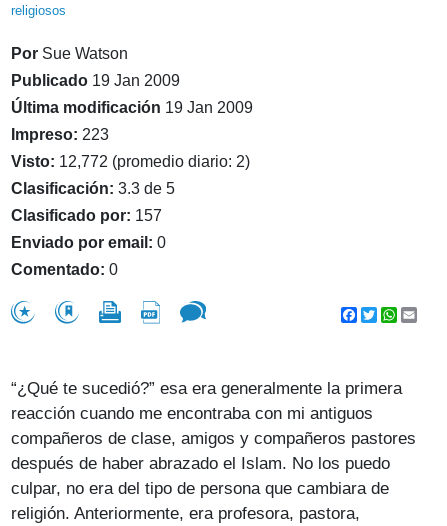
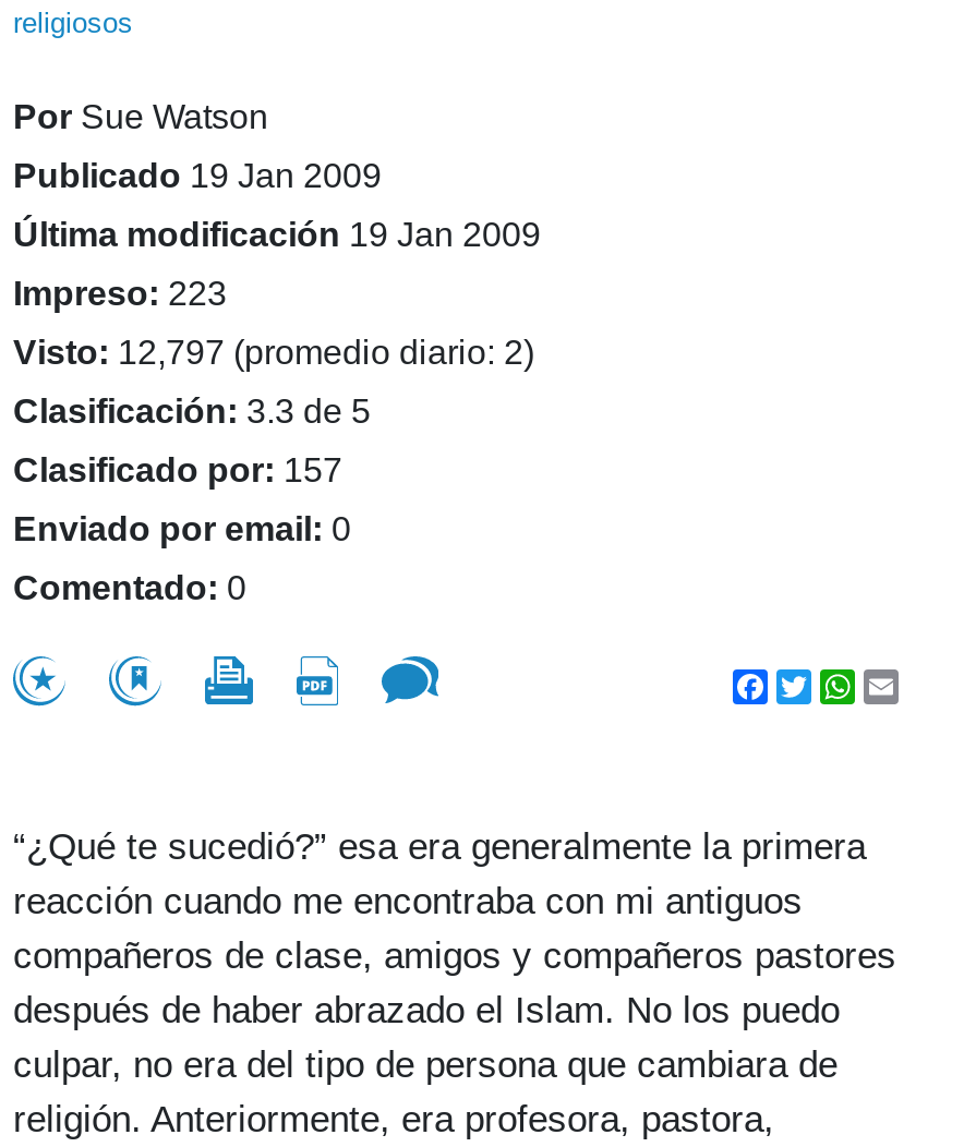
- Visto: 12,772 (promedio diario: 2)
+ Visto: 12,797 (promedio diario: 2)
